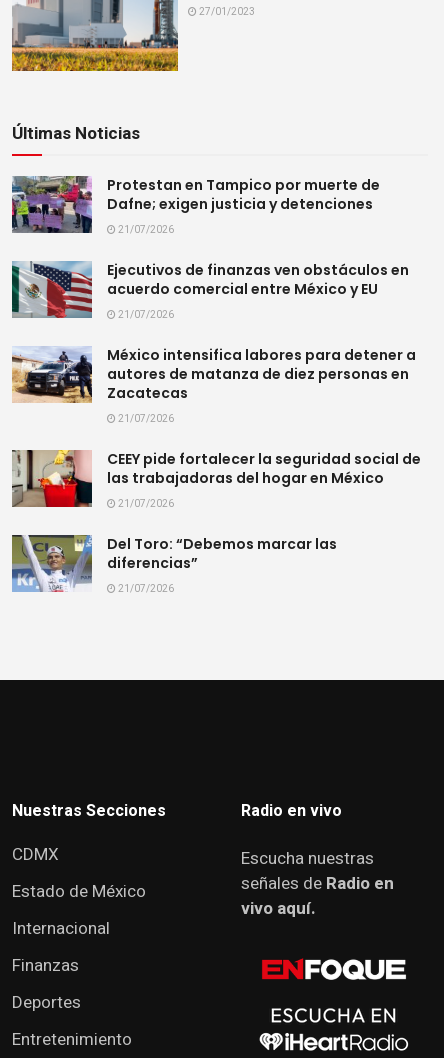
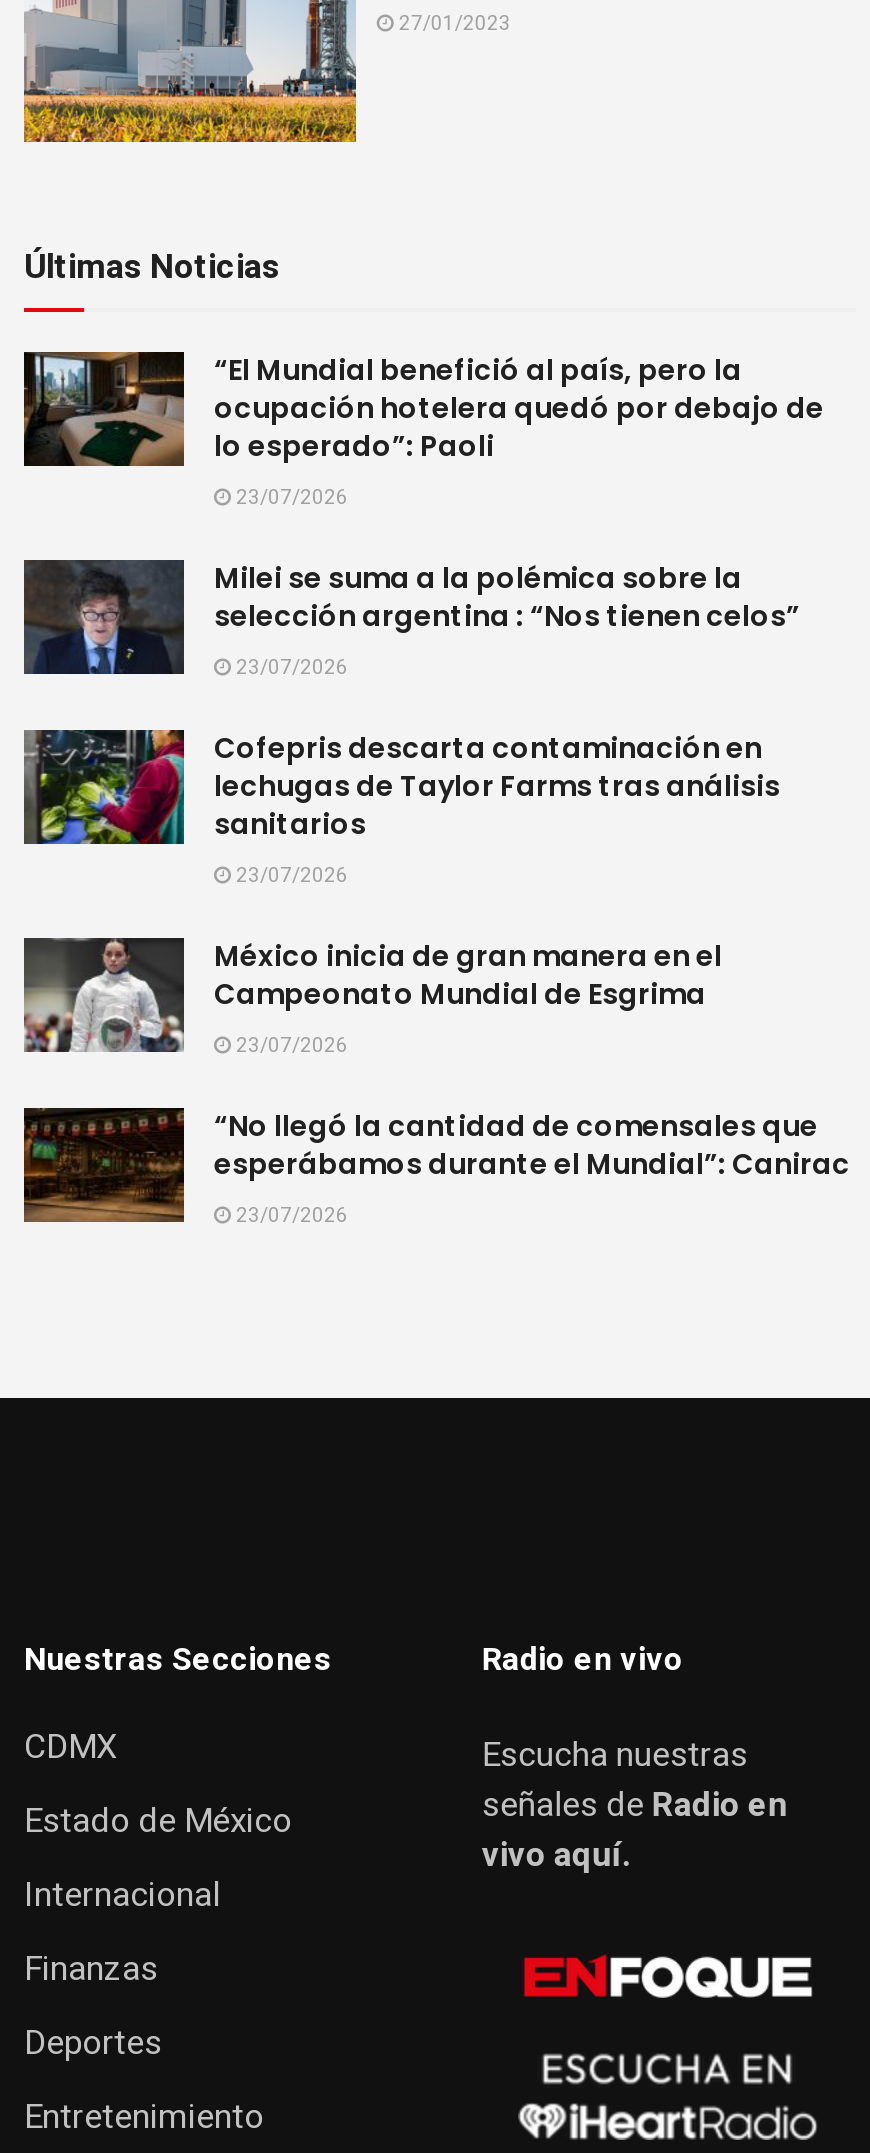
- [image]
- Protestan en Tampico por muerte de
- Dafne; exigen justicia y detenciones
- 21/07/2026
+ [image]
+ “El Mundial benefició al país, pero la
+ ocupación hotelera quedó por debajo de
+ lo esperado”: Paoli
+ 23/07/2026

- [image]
- Ejecutivos de finanzas ven obstáculos en
- acuerdo comercial entre México y EU
- 21/07/2026
+ [image]
+ Milei se suma a la polémica sobre la
+ selección argentina : “Nos tienen celos”
+ 23/07/2026

- [image]
- México intensifica labores para detener a
- autores de matanza de diez personas en
- Zacatecas
- 21/07/2026
+ [image]
+ Cofepris descarta contaminación en
+ lechugas de Taylor Farms tras análisis
+ sanitarios
+ 23/07/2026

- [image]
- CEEY pide fortalecer la seguridad social de
- las trabajadoras del hogar en México
- 21/07/2026
+ [image]
+ México inicia de gran manera en el
+ Campeonato Mundial de Esgrima
+ 23/07/2026

- [image]
- Del Toro: “Debemos marcar las
- diferencias”
- 21/07/2026
+ [image]
+ “No llegó la cantidad de comensales que
+ esperábamos durante el Mundial”: Canirac
+ 23/07/2026
